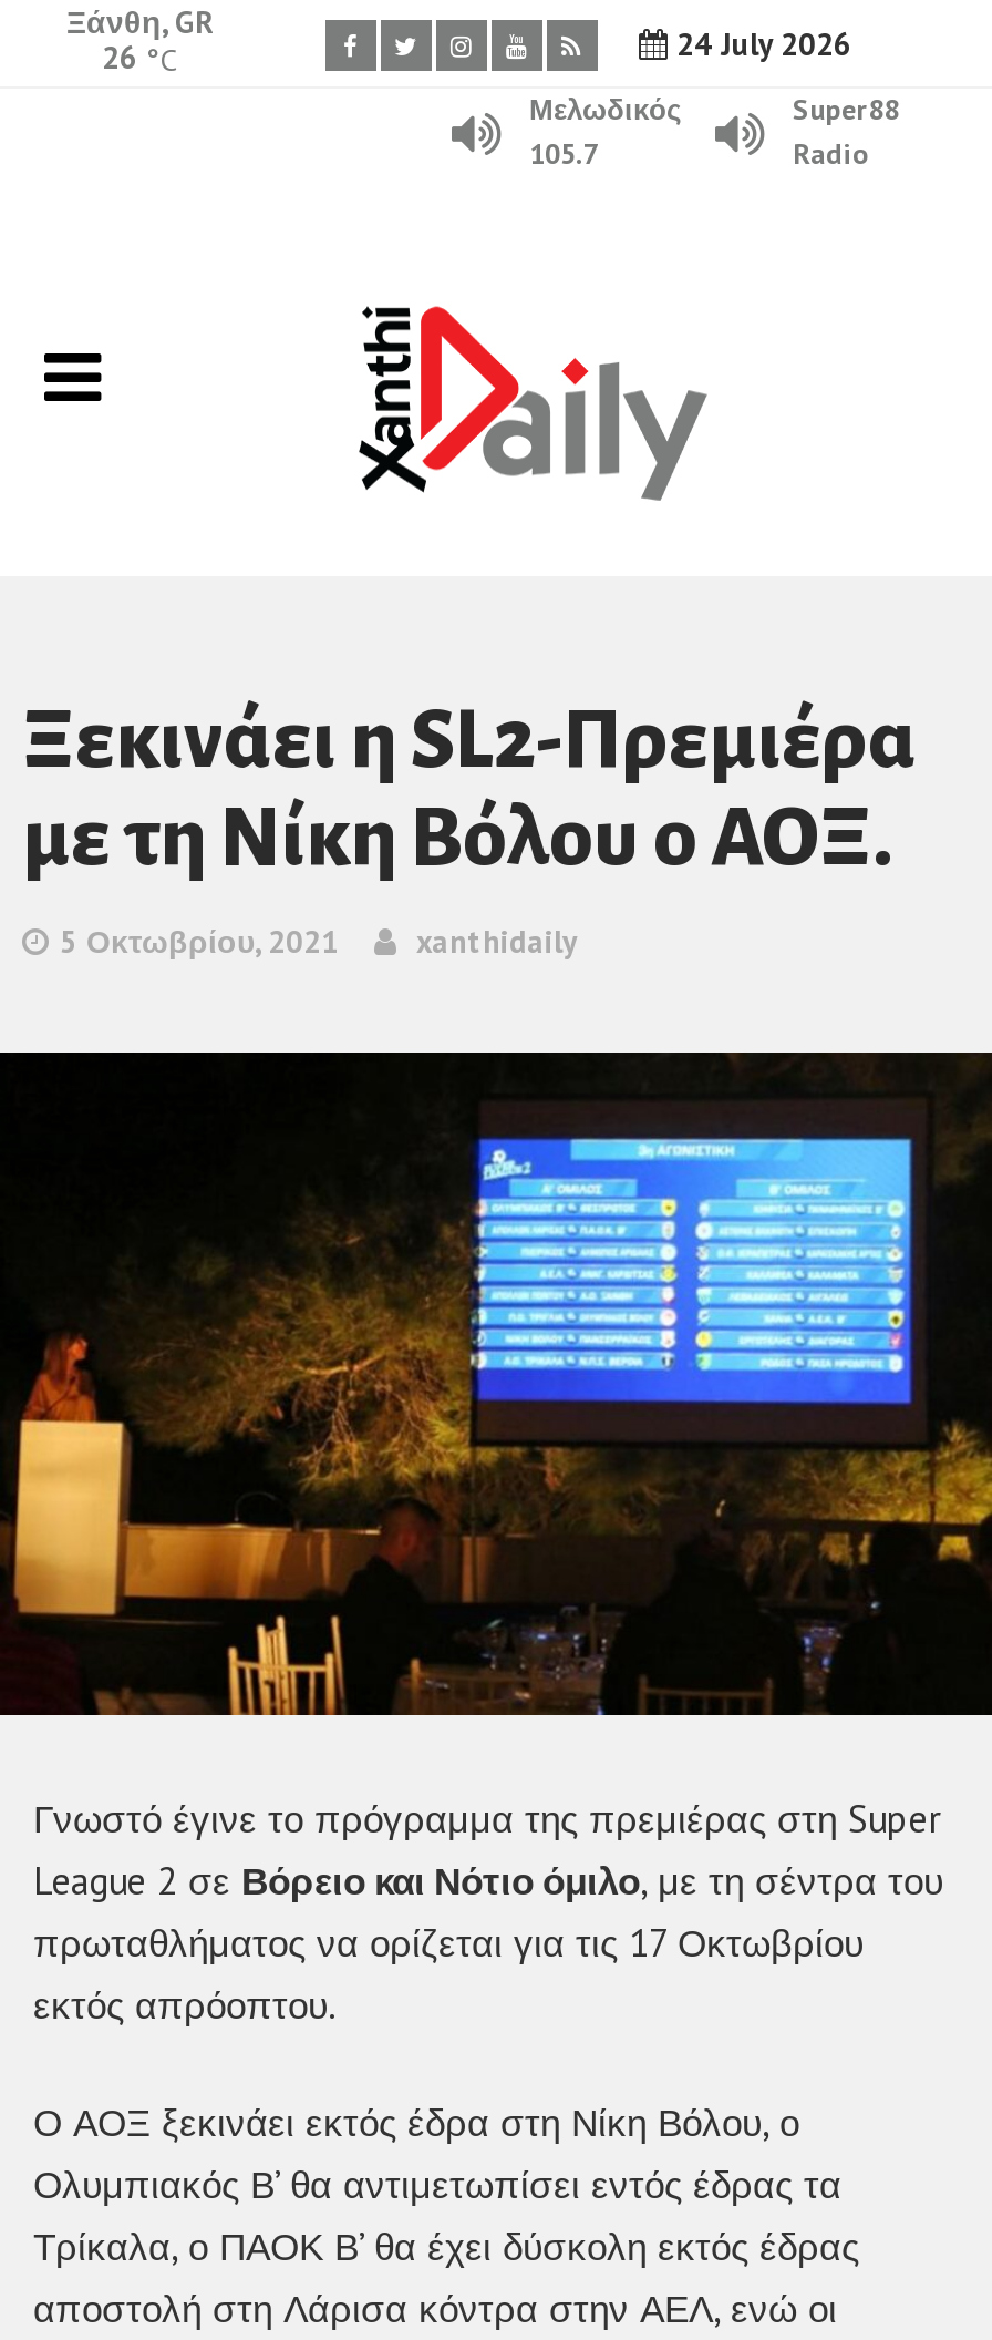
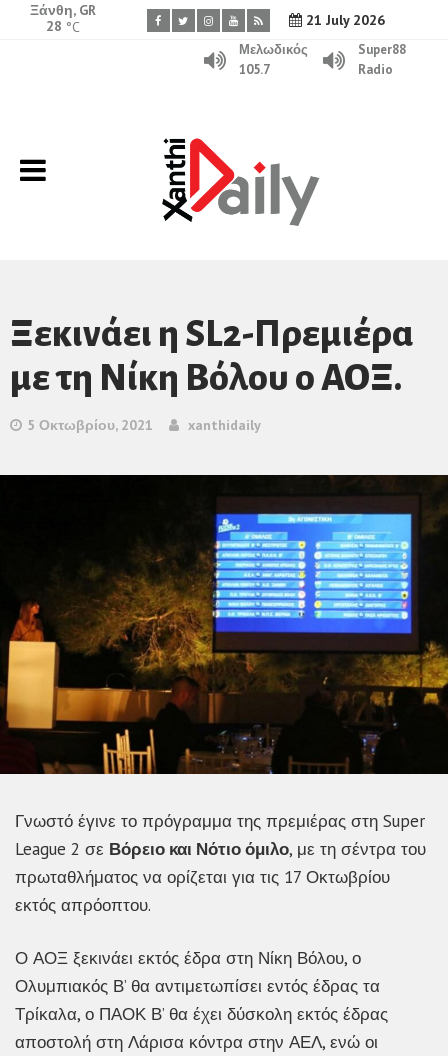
- 24 July 2026
+ 21 July 2026

- 26 °C
+ 28 °C
